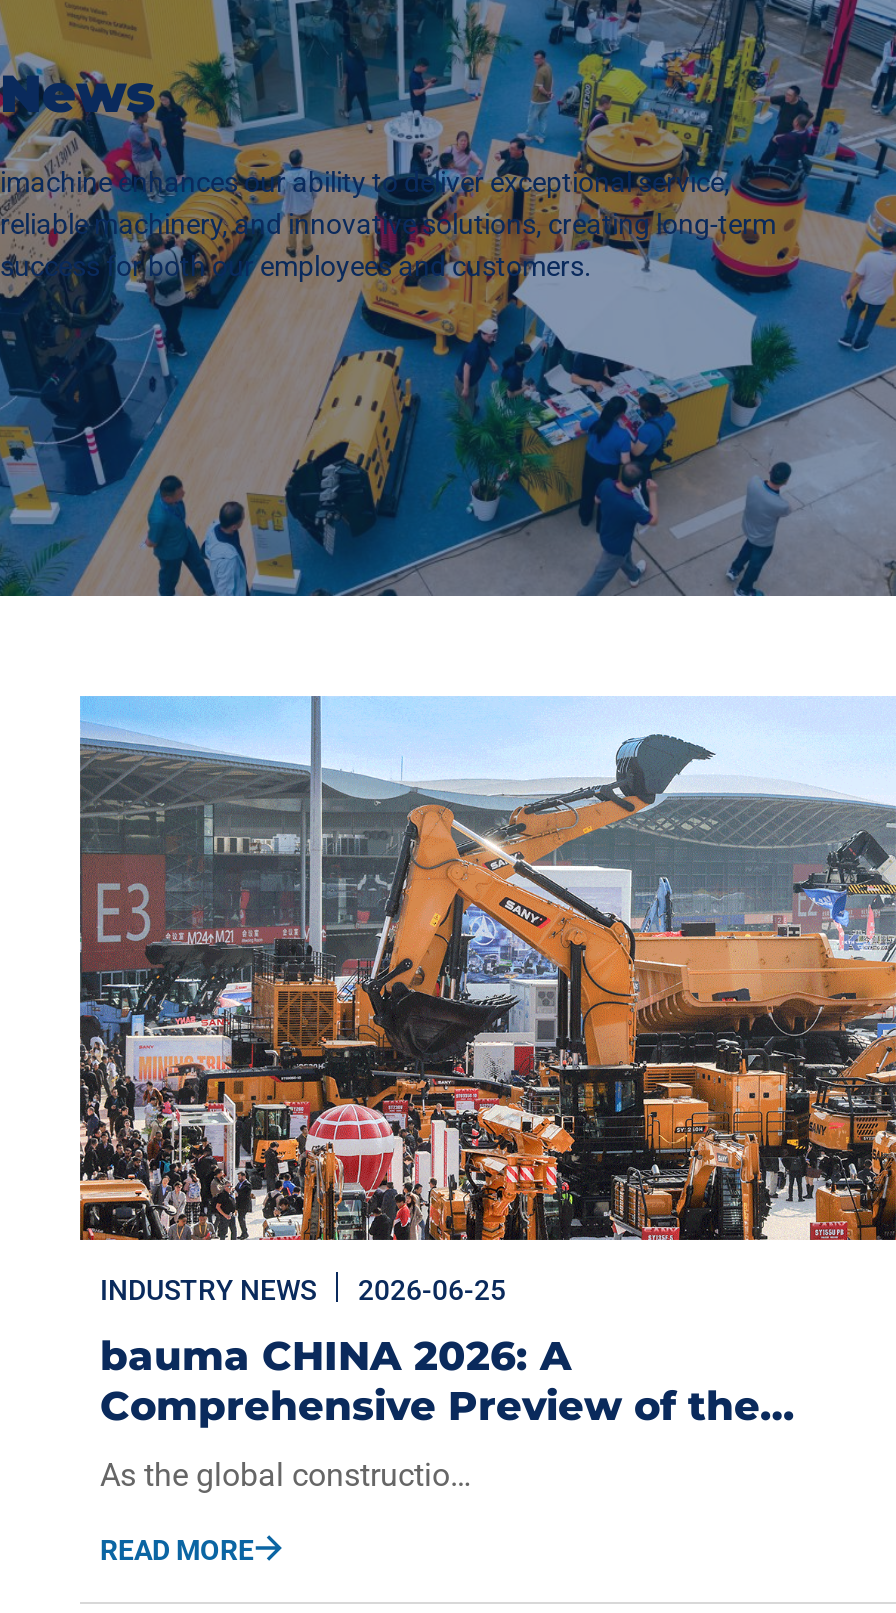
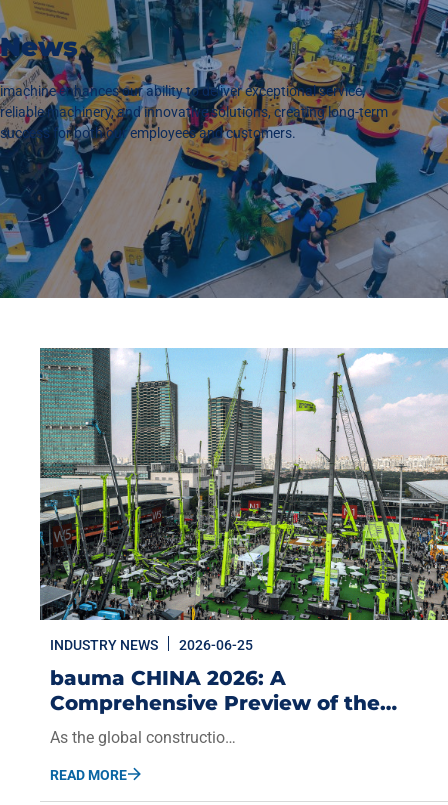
- [image]
+ [image]
